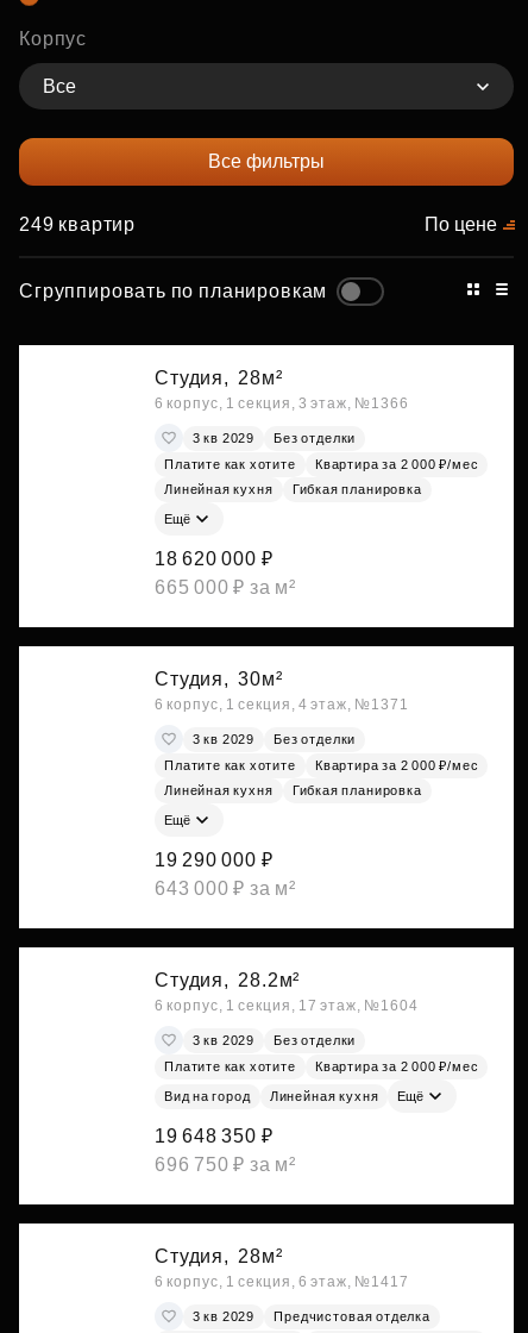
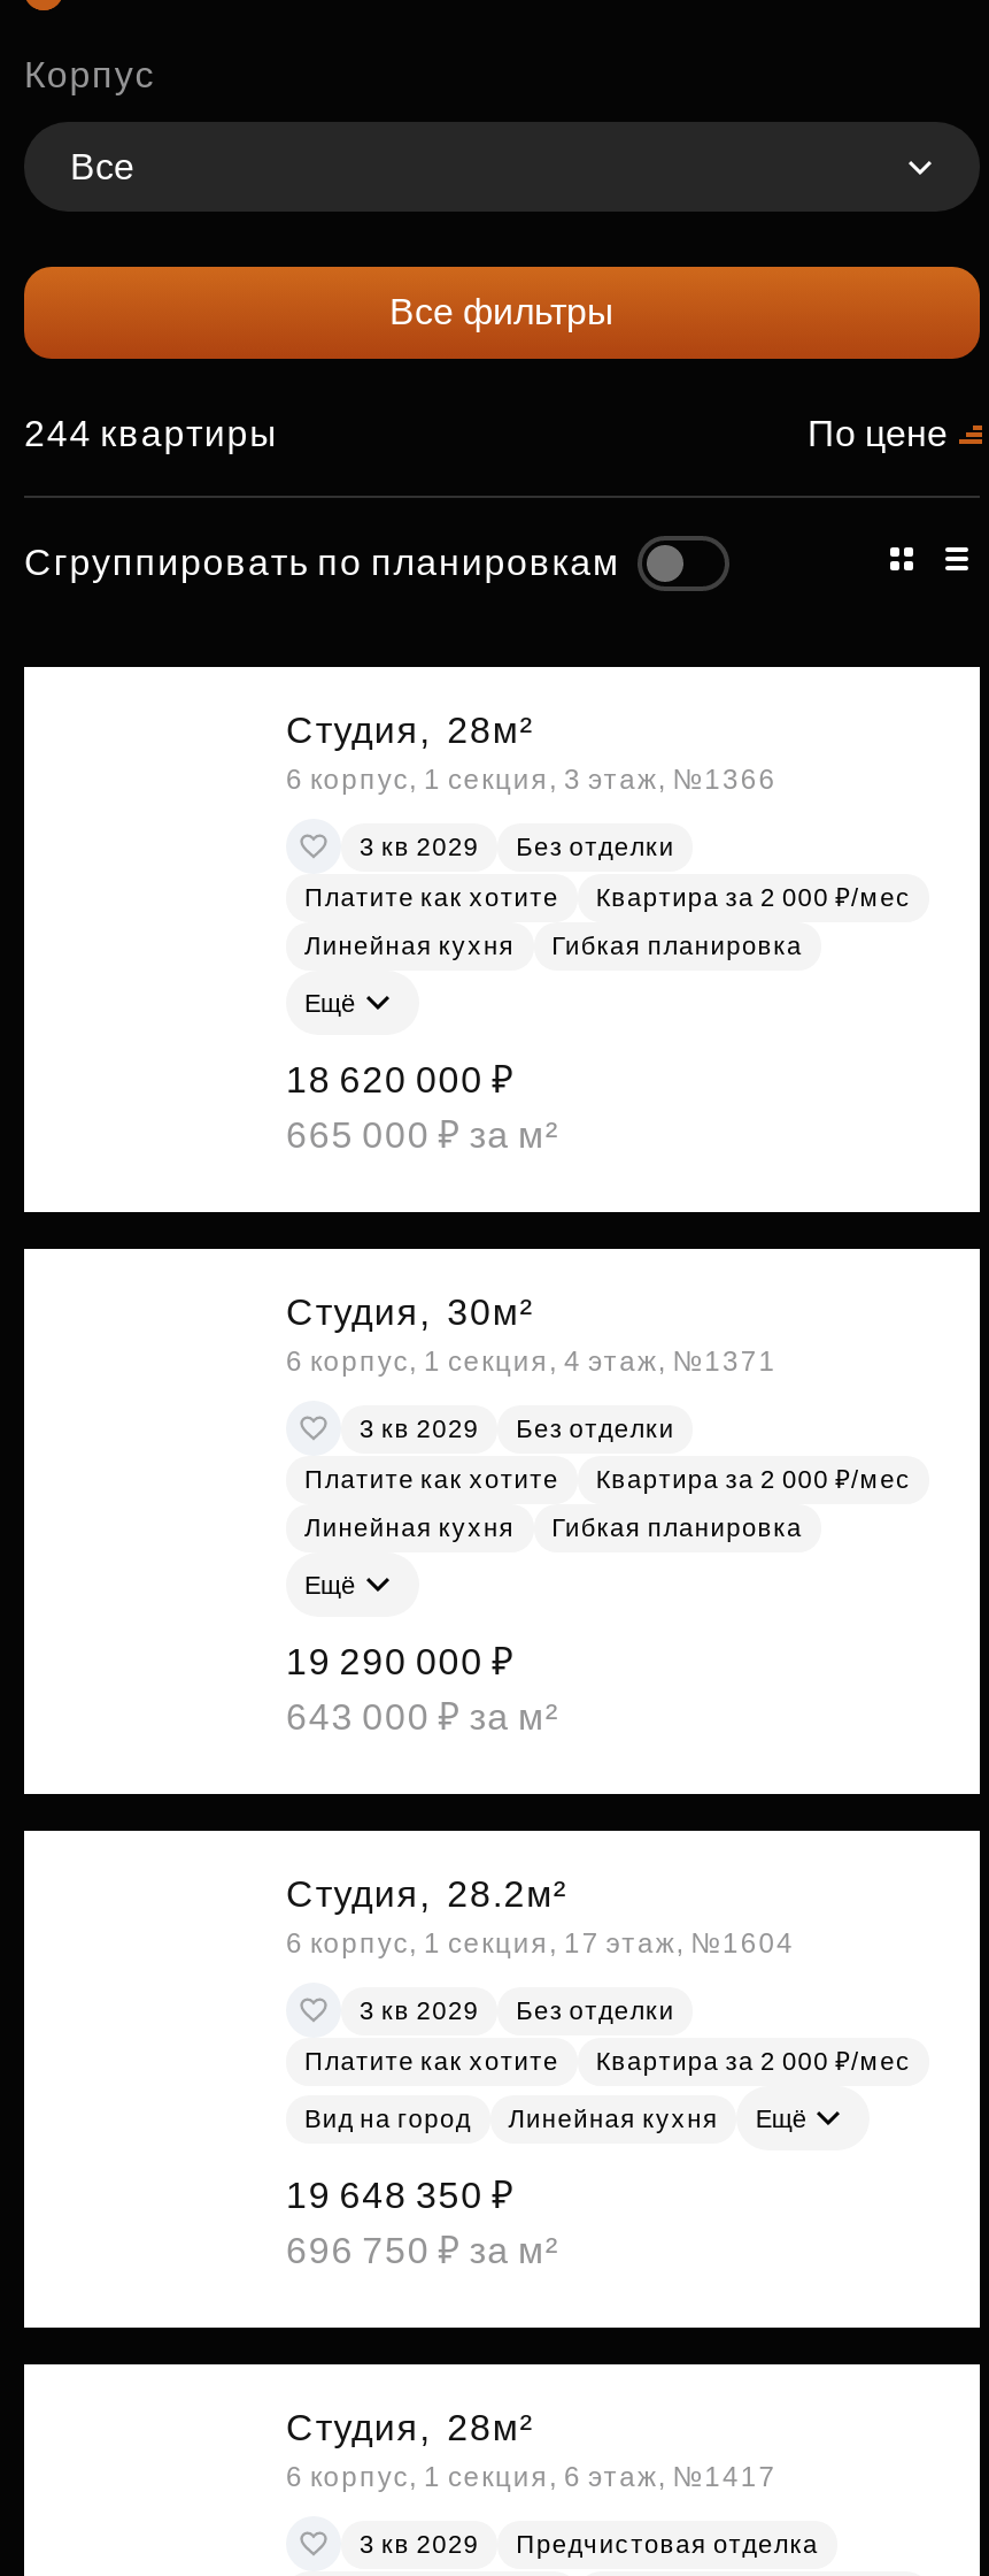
- 249 квартир
+ 244 квартиры
